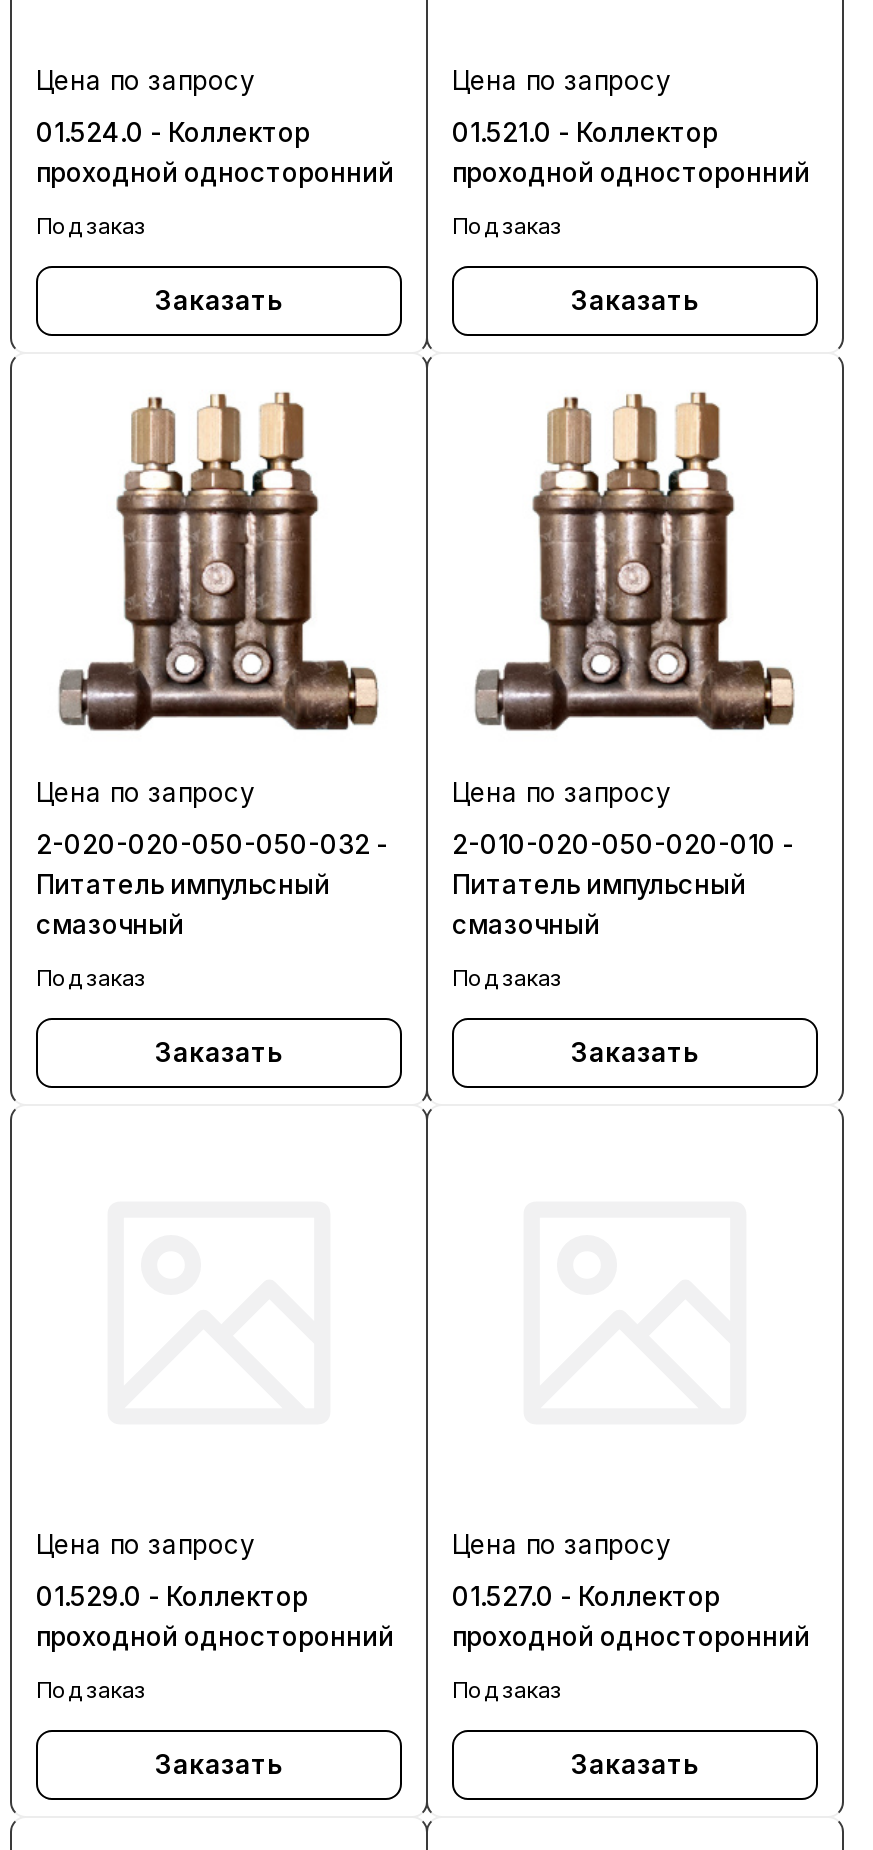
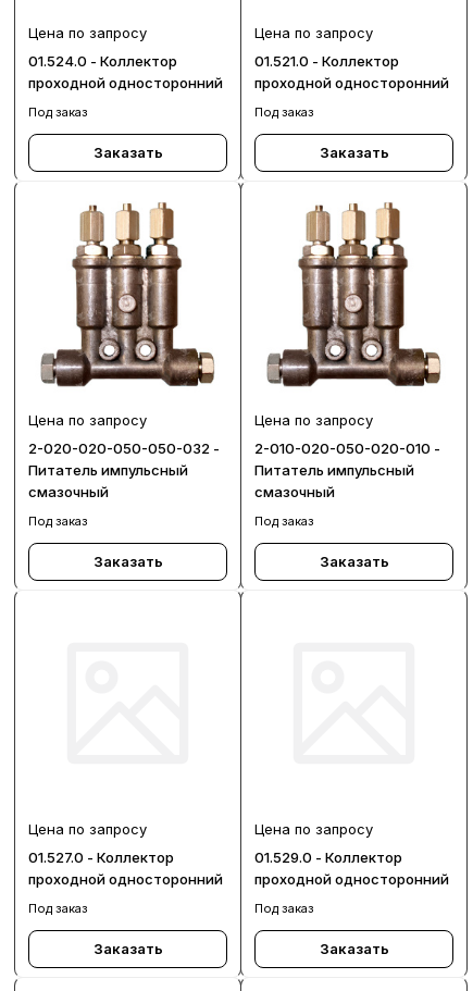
- 01.529.0 - Коллектор
+ 01.527.0 - Коллектор

- 01.527.0 - Коллектор
+ 01.529.0 - Коллектор
